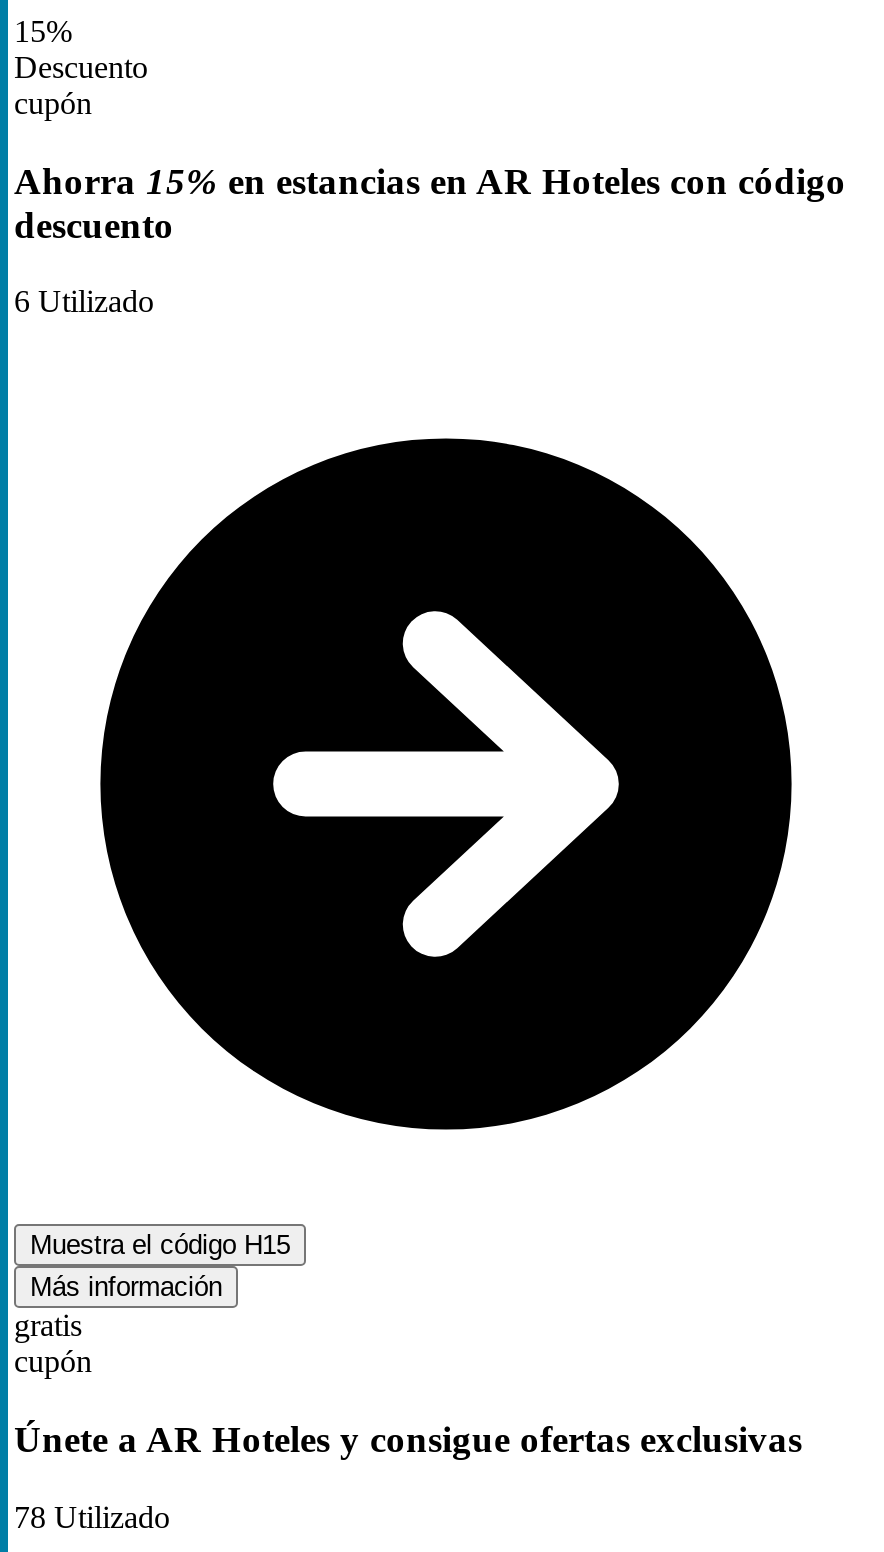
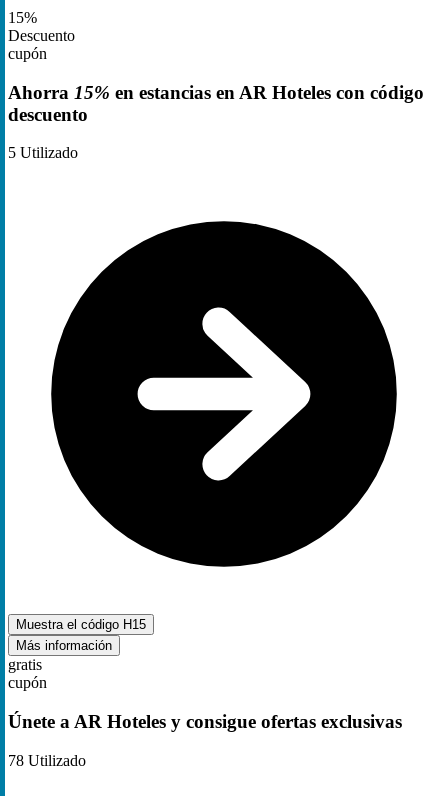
- 6 Utilizado
+ 5 Utilizado
